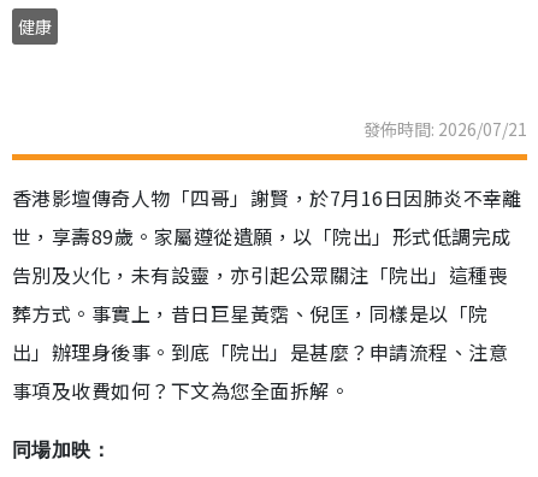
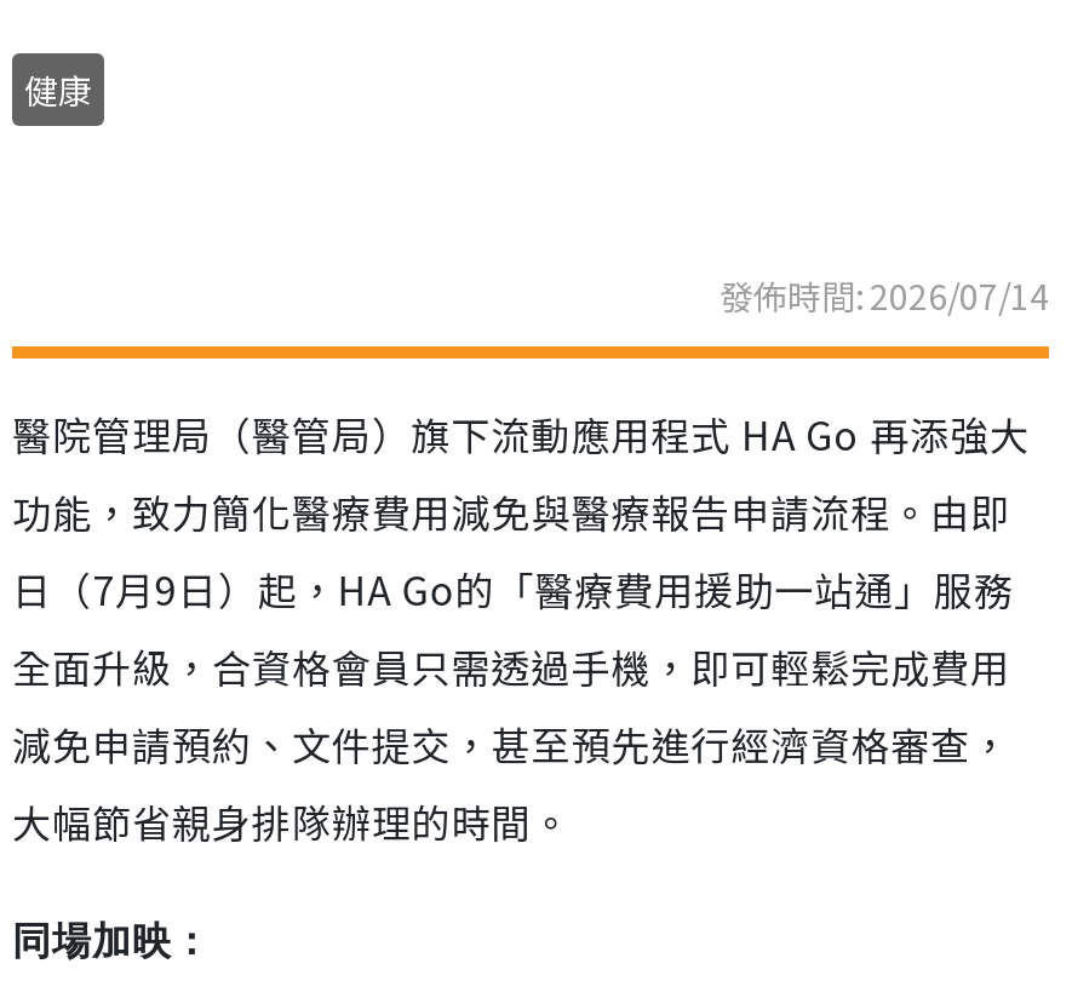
- 發佈時間: 2026/07/21
+ 發佈時間: 2026/07/14

- 香港影壇傳奇人物「四哥」謝賢，於7月16日因肺炎不幸離
- 世，享壽89歲。家屬遵從遺願，以「院出」形式低調完成
- 告別及火化，未有設靈，亦引起公眾關注「院出」這種喪
- 葬方式。事實上，昔日巨星黃霑、倪匡，同樣是以「院
- 出」辦理身後事。到底「院出」是甚麼？申請流程、注意
- 事項及收費如何？下文為您全面拆解。
+ 醫院管理局（醫管局）旗下流動應用程式 HA Go 再添強大
+ 功能，致力簡化醫療費用減免與醫療報告申請流程。由即
+ 日（7月9日）起，HA Go的「醫療費用援助一站通」服務
+ 全面升級，合資格會員只需透過手機，即可輕鬆完成費用
+ 減免申請預約、文件提交，甚至預先進行經濟資格審查，
+ 大幅節省親身排隊辦理的時間。
